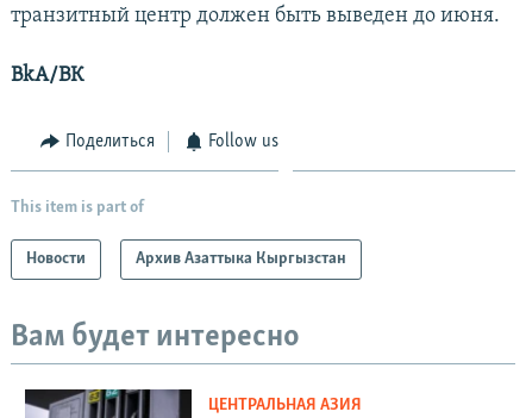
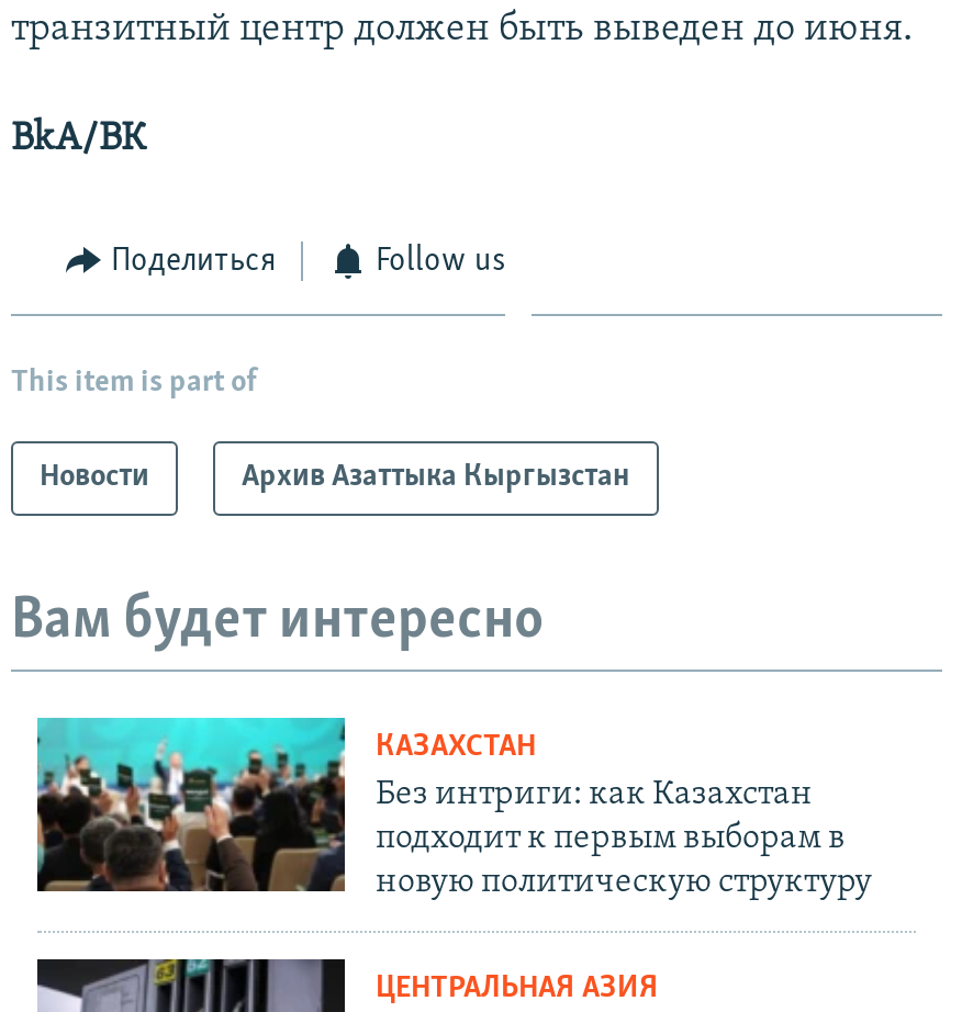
+ [image]
+ КАЗАХСТАН
+ Без интриги: как Казахстан
+ подходит к первым выборам в
+ новую политическую структуру
